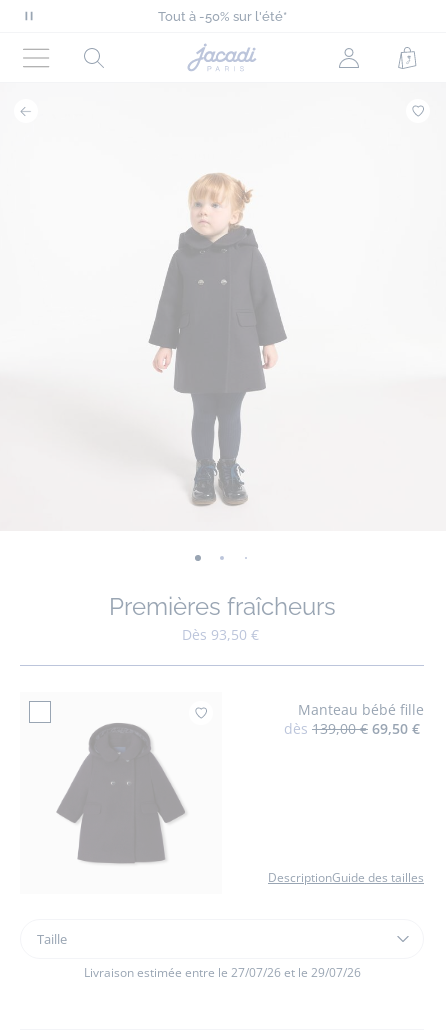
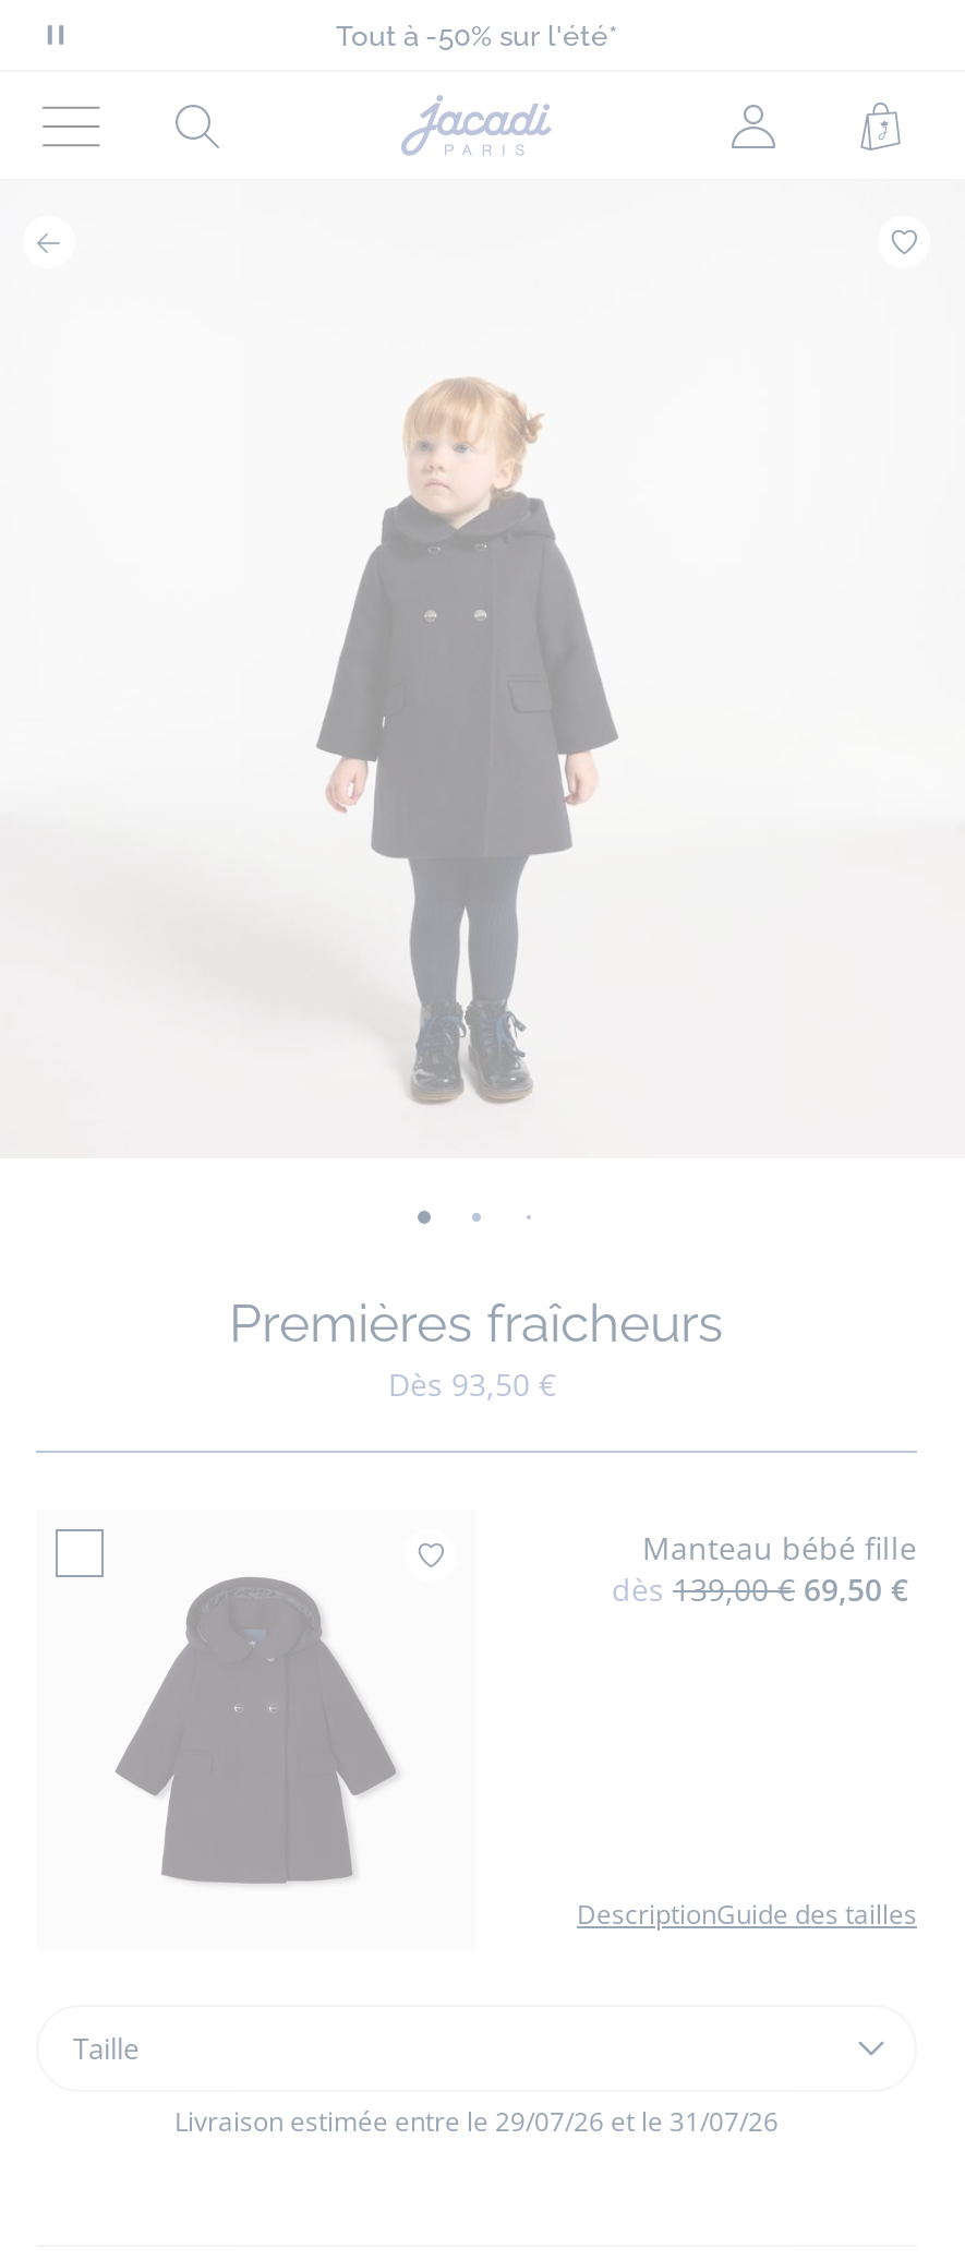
- Livraison estimée entre le 27/07/26 et le 29/07/26
+ Livraison estimée entre le 29/07/26 et le 31/07/26
